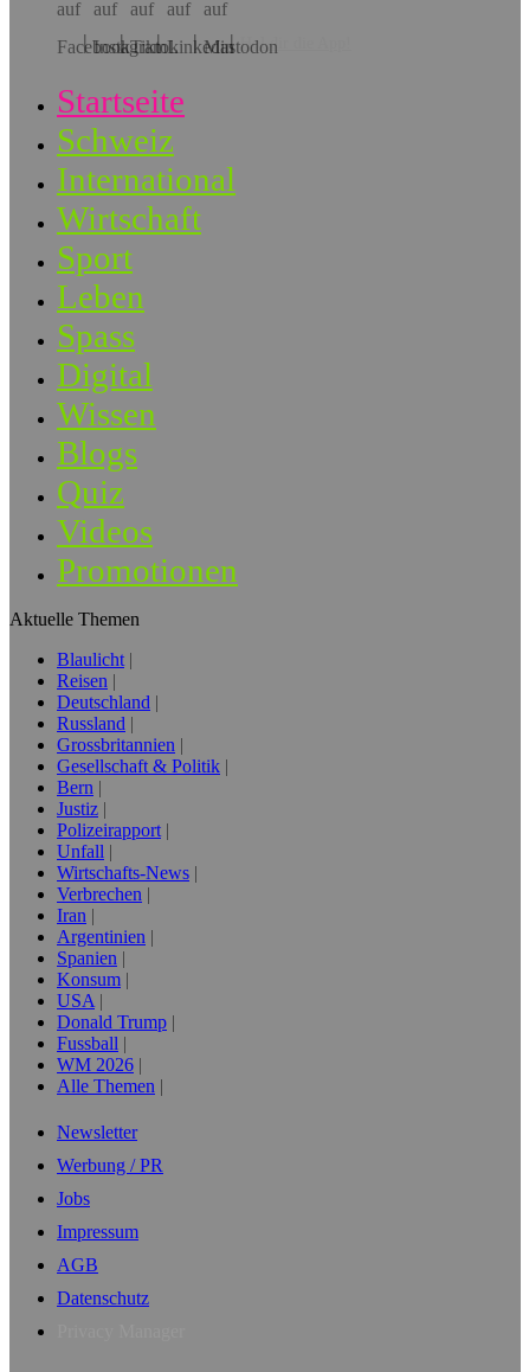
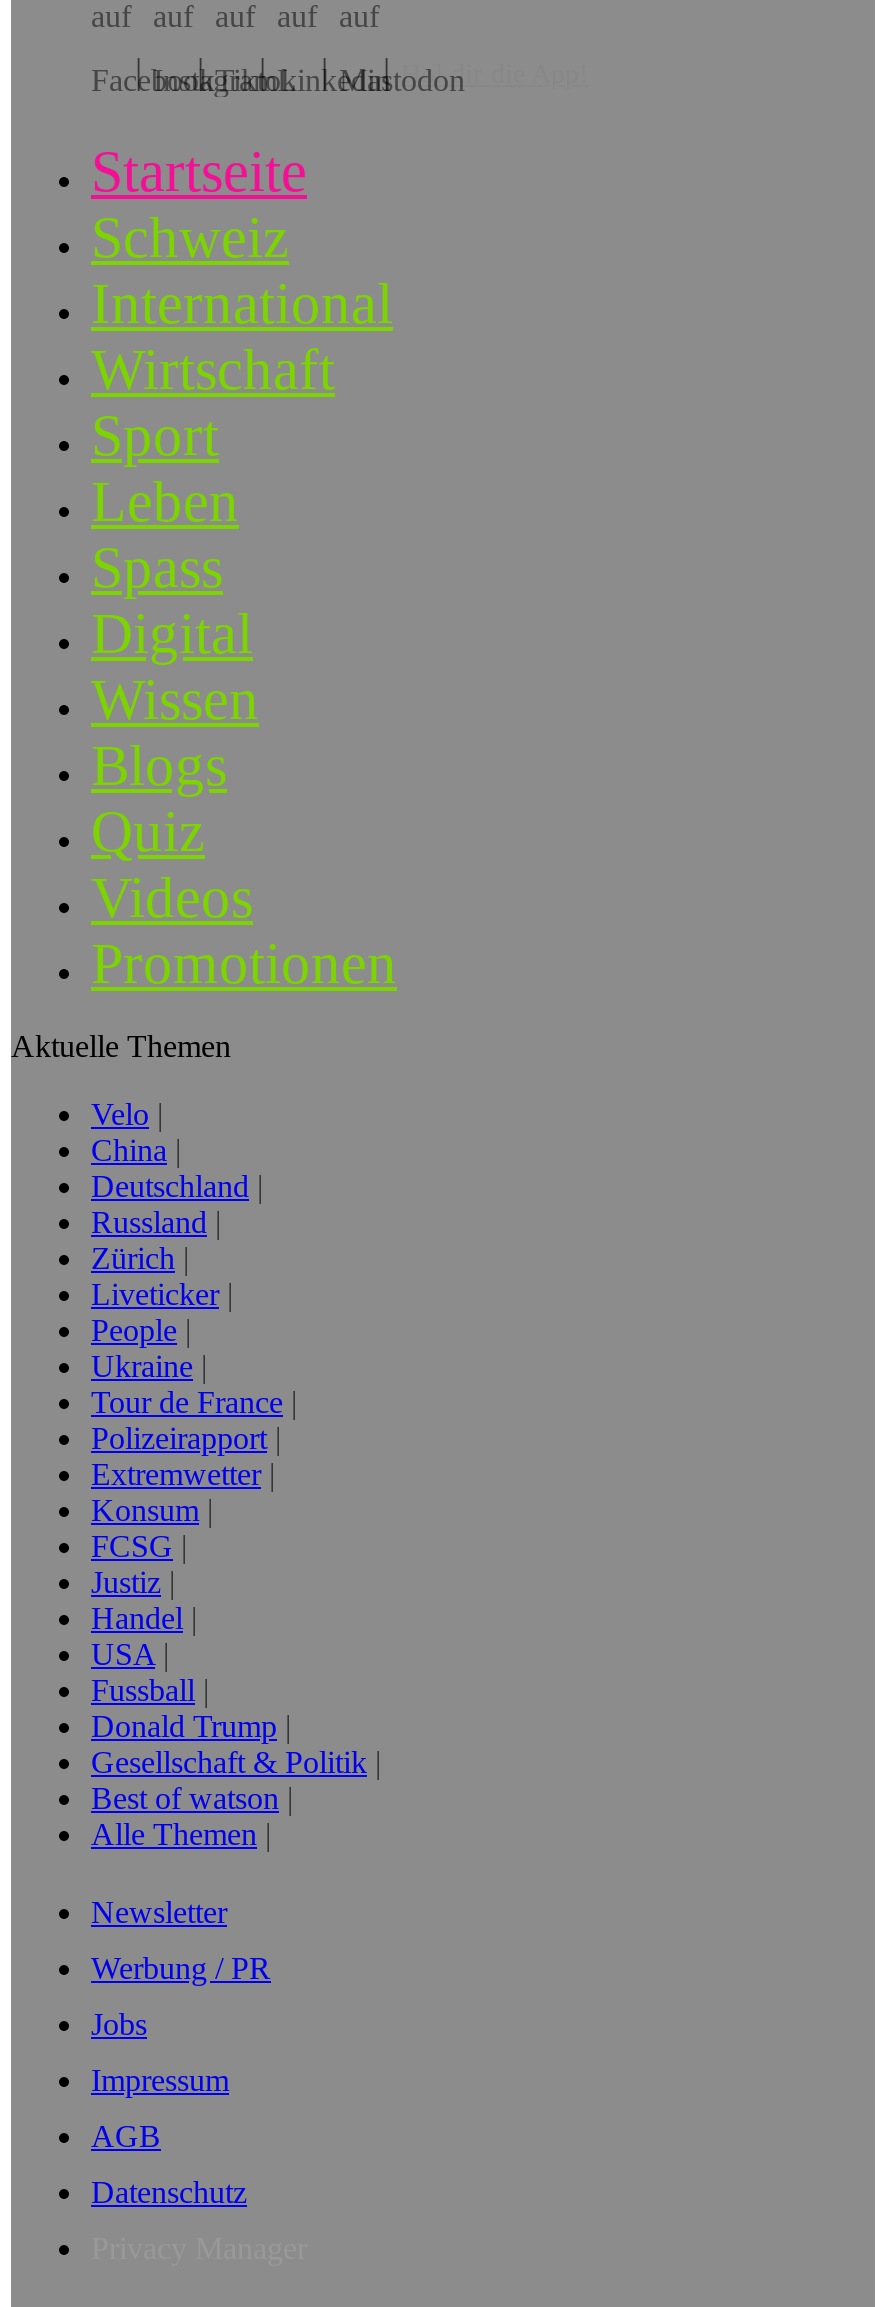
- Blaulicht
- Reisen
+ Velo
+ China

- Grossbritannien
+ Zürich
+ Liveticker
+ People
+ Ukraine
+ Tour de France
+ Extremwetter
+ FCSG
+ Handel

moved down: Gesellschaft & Politik

- Bern
- Unfall
- Wirtschafts-News
- Verbrechen
- Iran
- Argentinien
- Spanien
- WM 2026
+ Best of watson

moved up: Justiz | Polizeirapport

moved up: Konsum | USA | Donald Trump | Fussball
